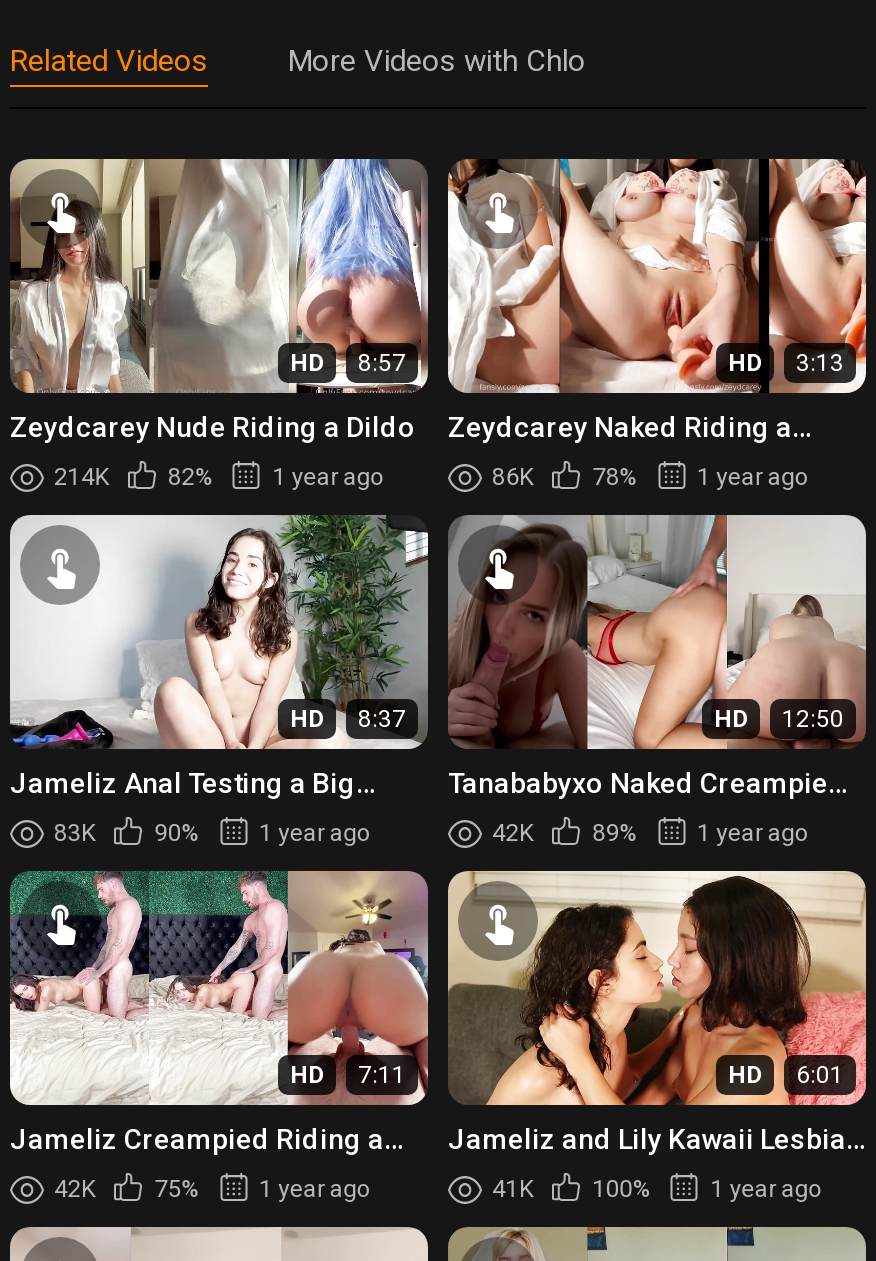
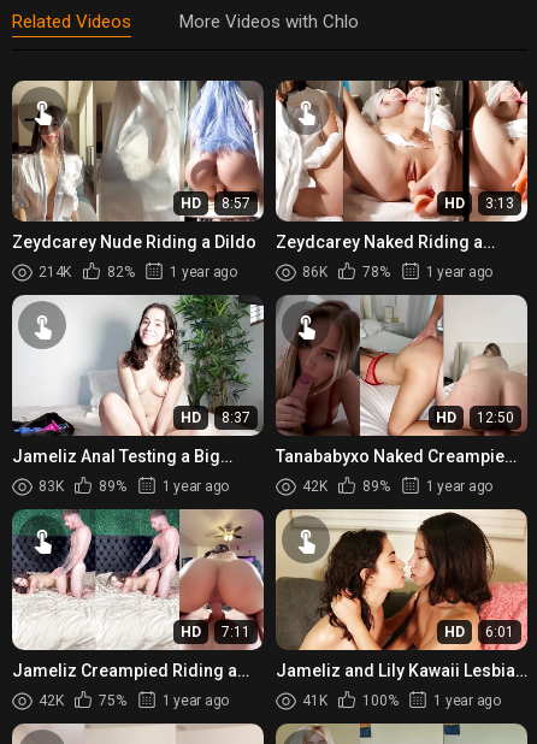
- 90%
+ 89%
